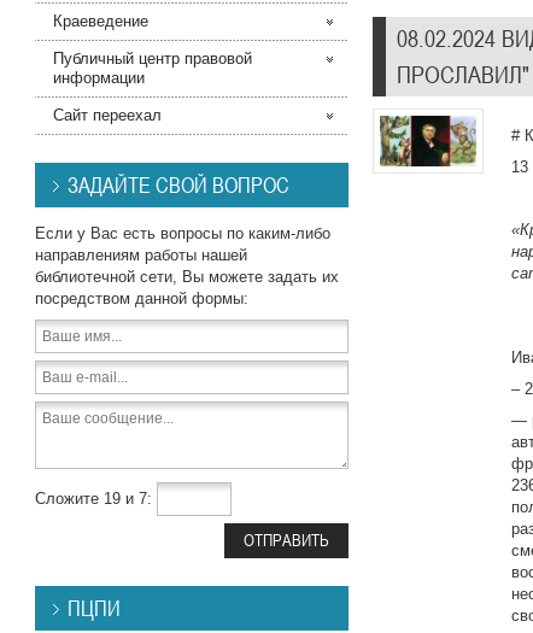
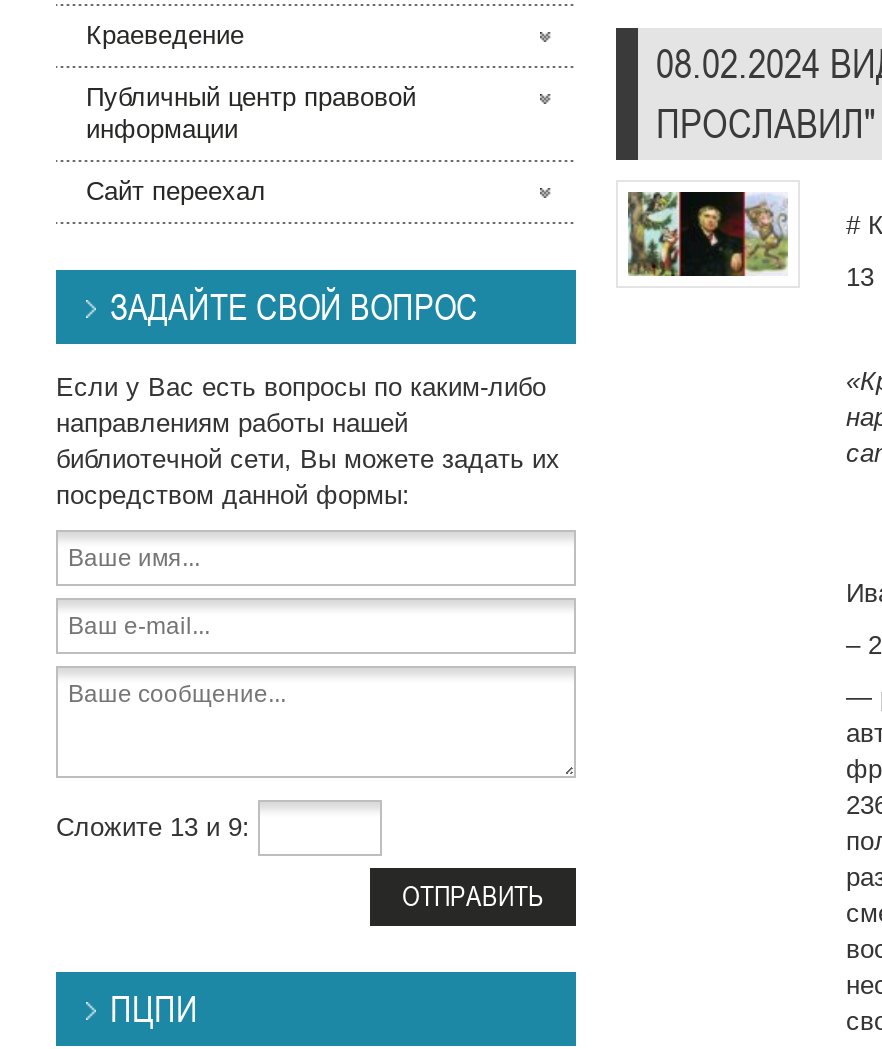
- Сложите 19 и 7:
+ Сложите 13 и 9:
